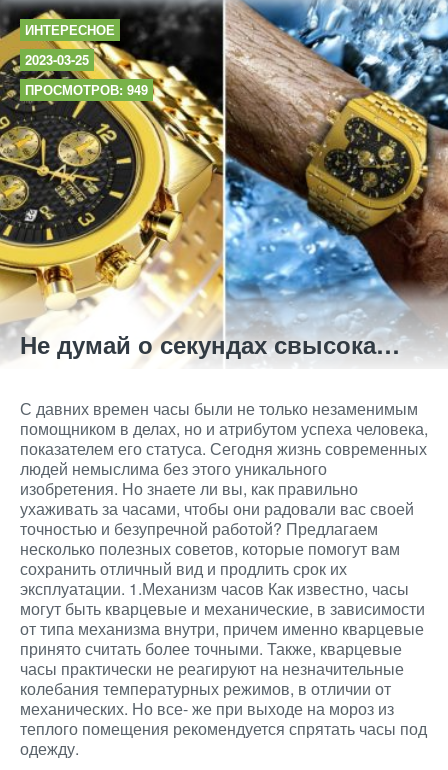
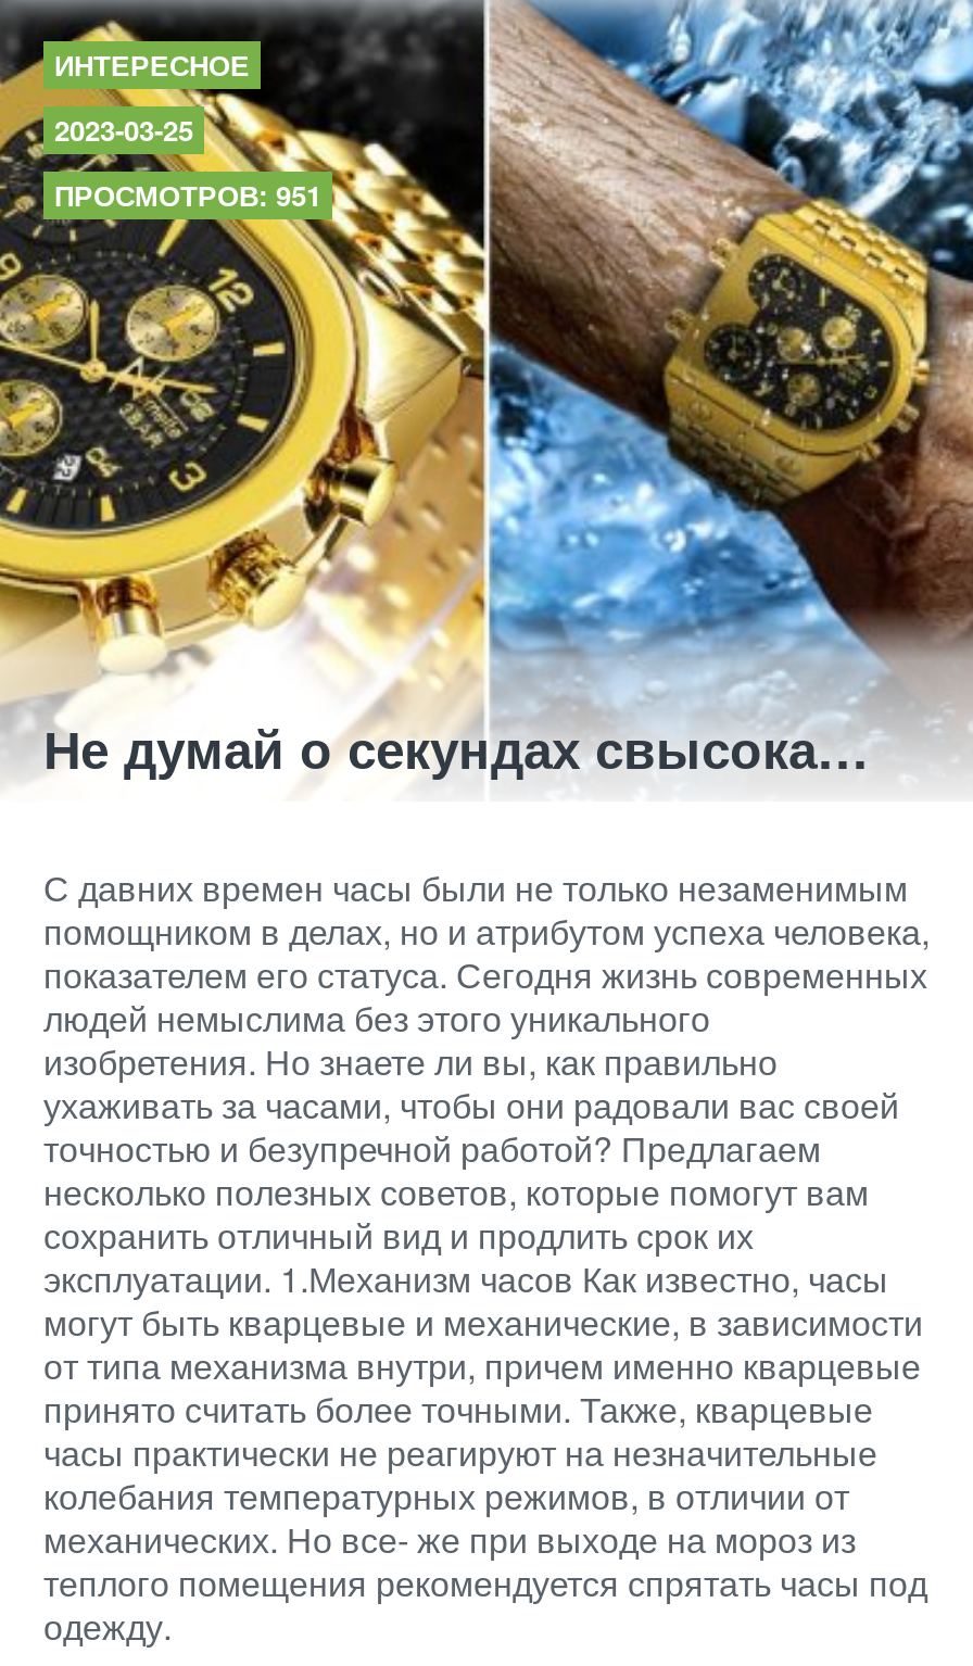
- ПРОСМОТРОВ: 949
+ ПРОСМОТРОВ: 951
